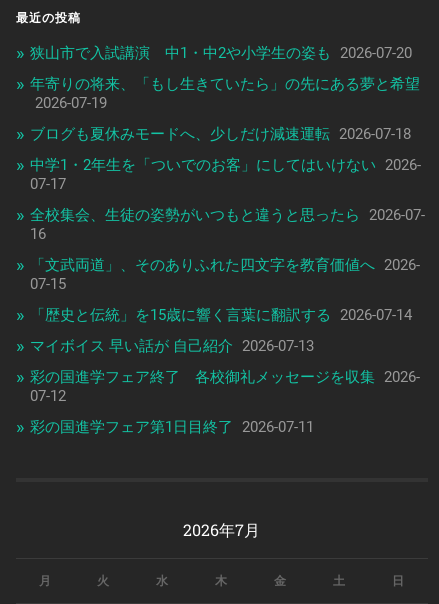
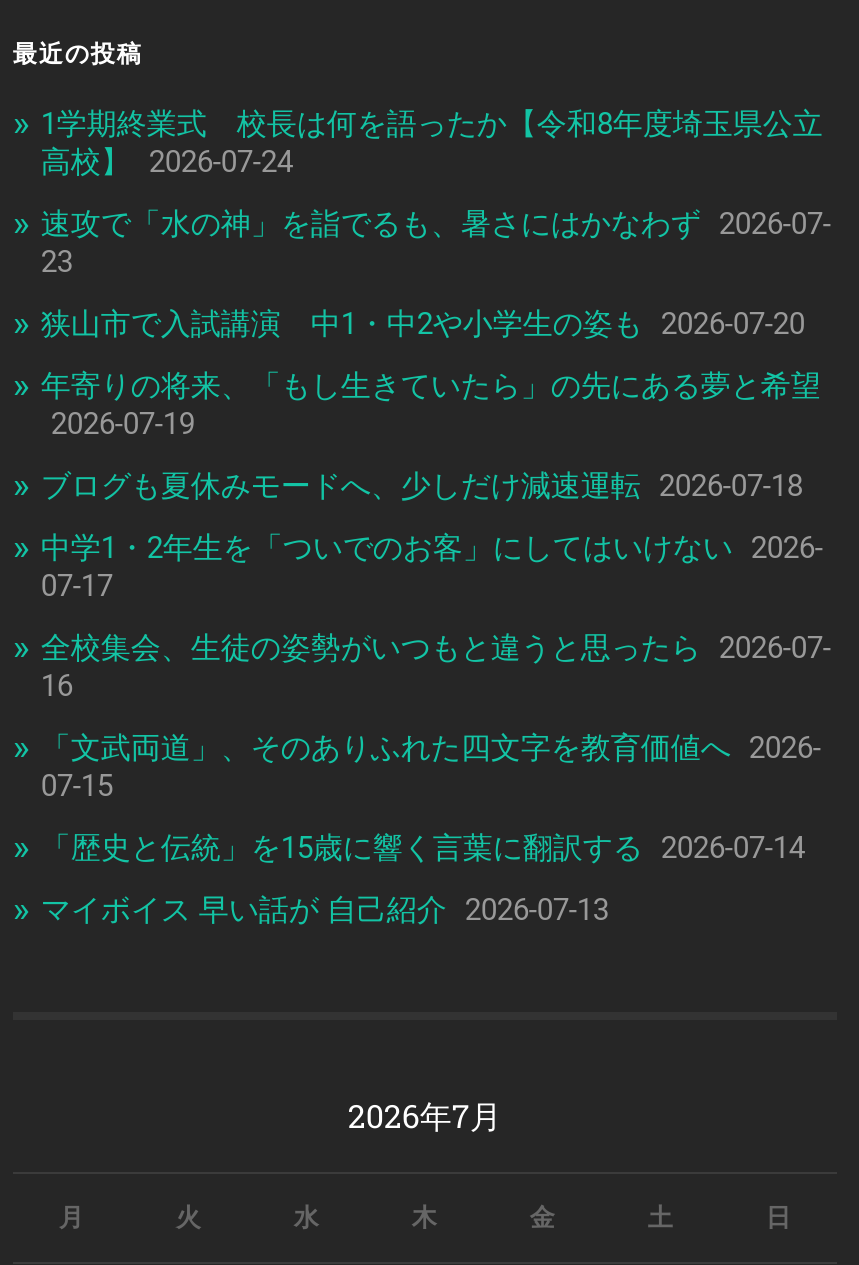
+ 1学期終業式 校長は何を語ったか【令和8年度埼玉県公立
+ 高校】 2026-07-24
+ 速攻で「水の神」を詣でるも、暑さにはかなわず 2026-07-
+ 23

moved down: 狭山市で入試講演 中1・中2や小学生の姿も 2026-07-20 | 年寄りの将来、「もし生きていたら」の先にある夢と希望 | 2026-07-19 | ... | 「歴史と伝統」を15歳に響く言葉に翻訳する 2026-07-14 | マイボイス 早い話が 自己紹介 2026-07-13

- 彩の国進学フェア終了 各校御礼メッセージを収集 2026-
- 07-12
- 彩の国進学フェア第1日目終了 2026-07-11
